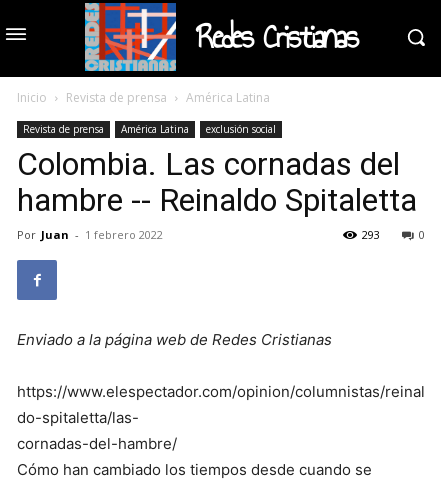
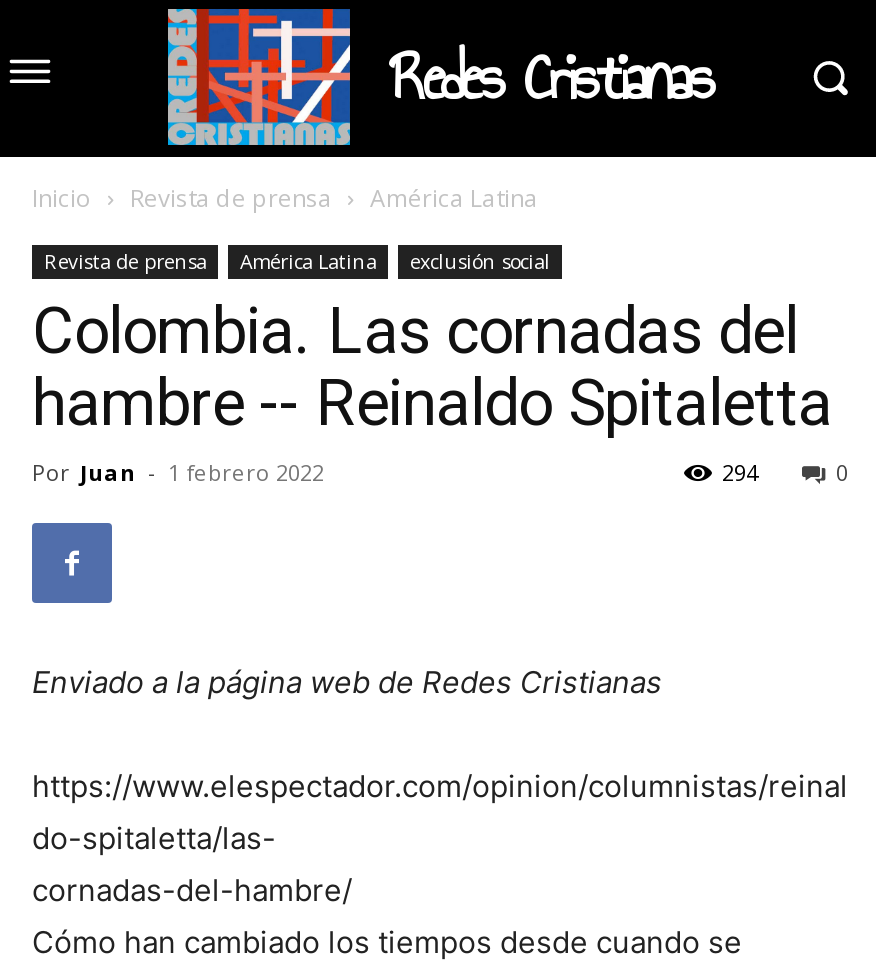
- 293
+ 294
